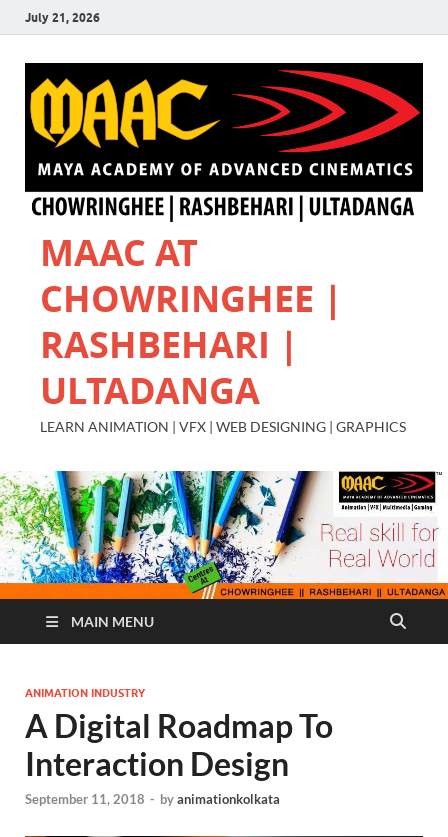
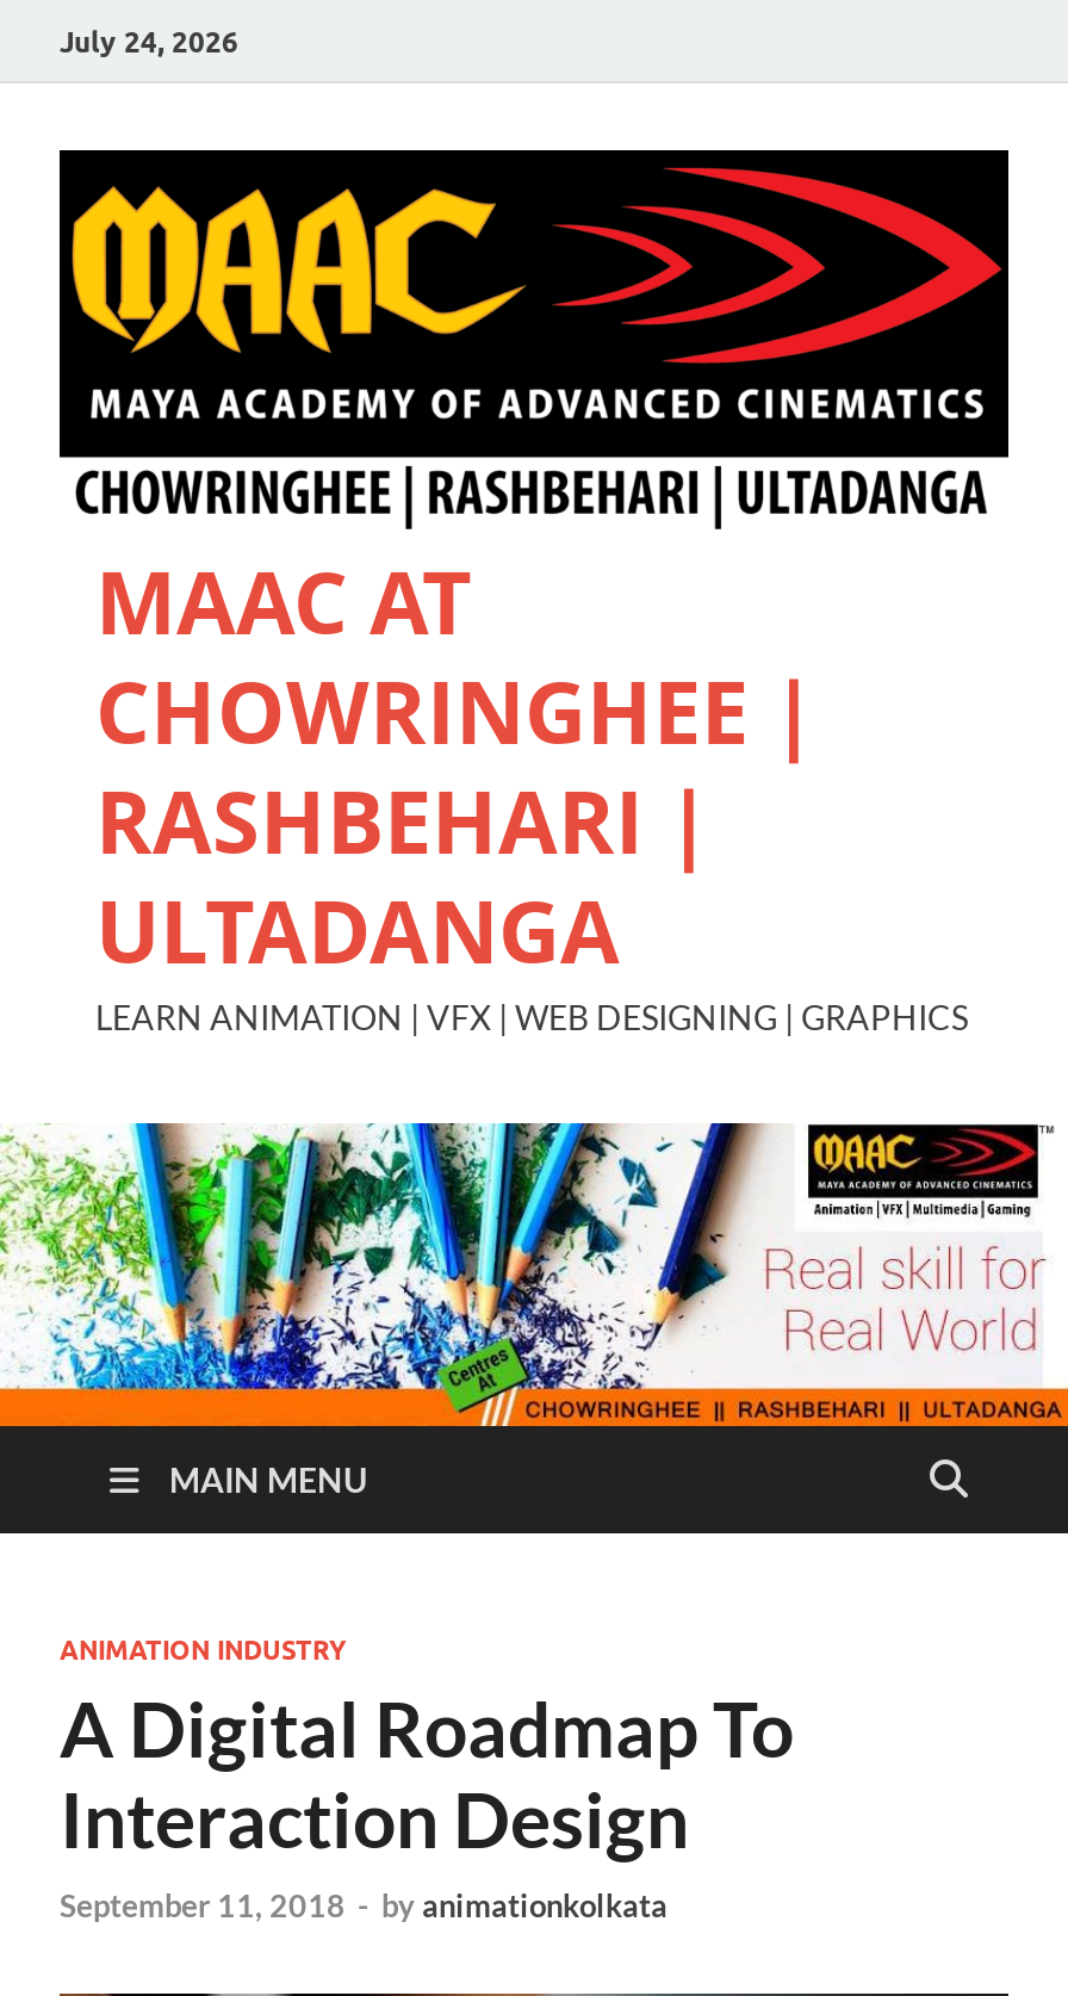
- July 21, 2026
+ July 24, 2026
